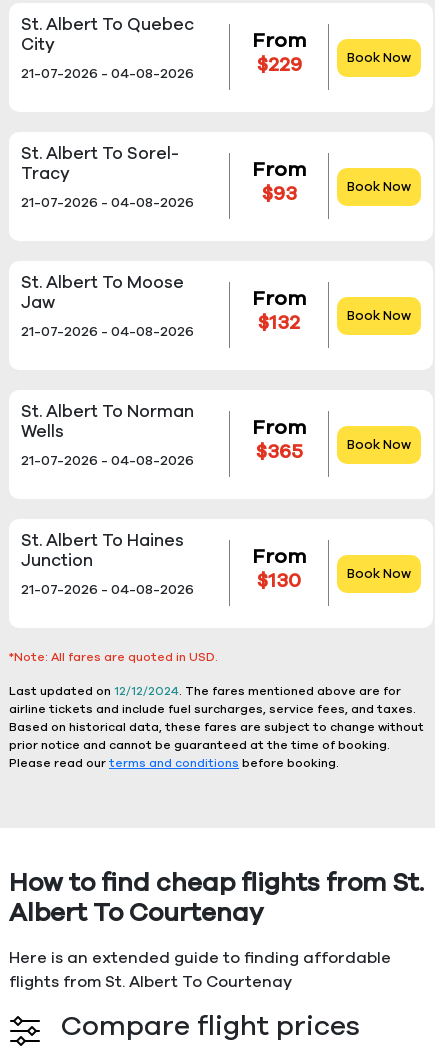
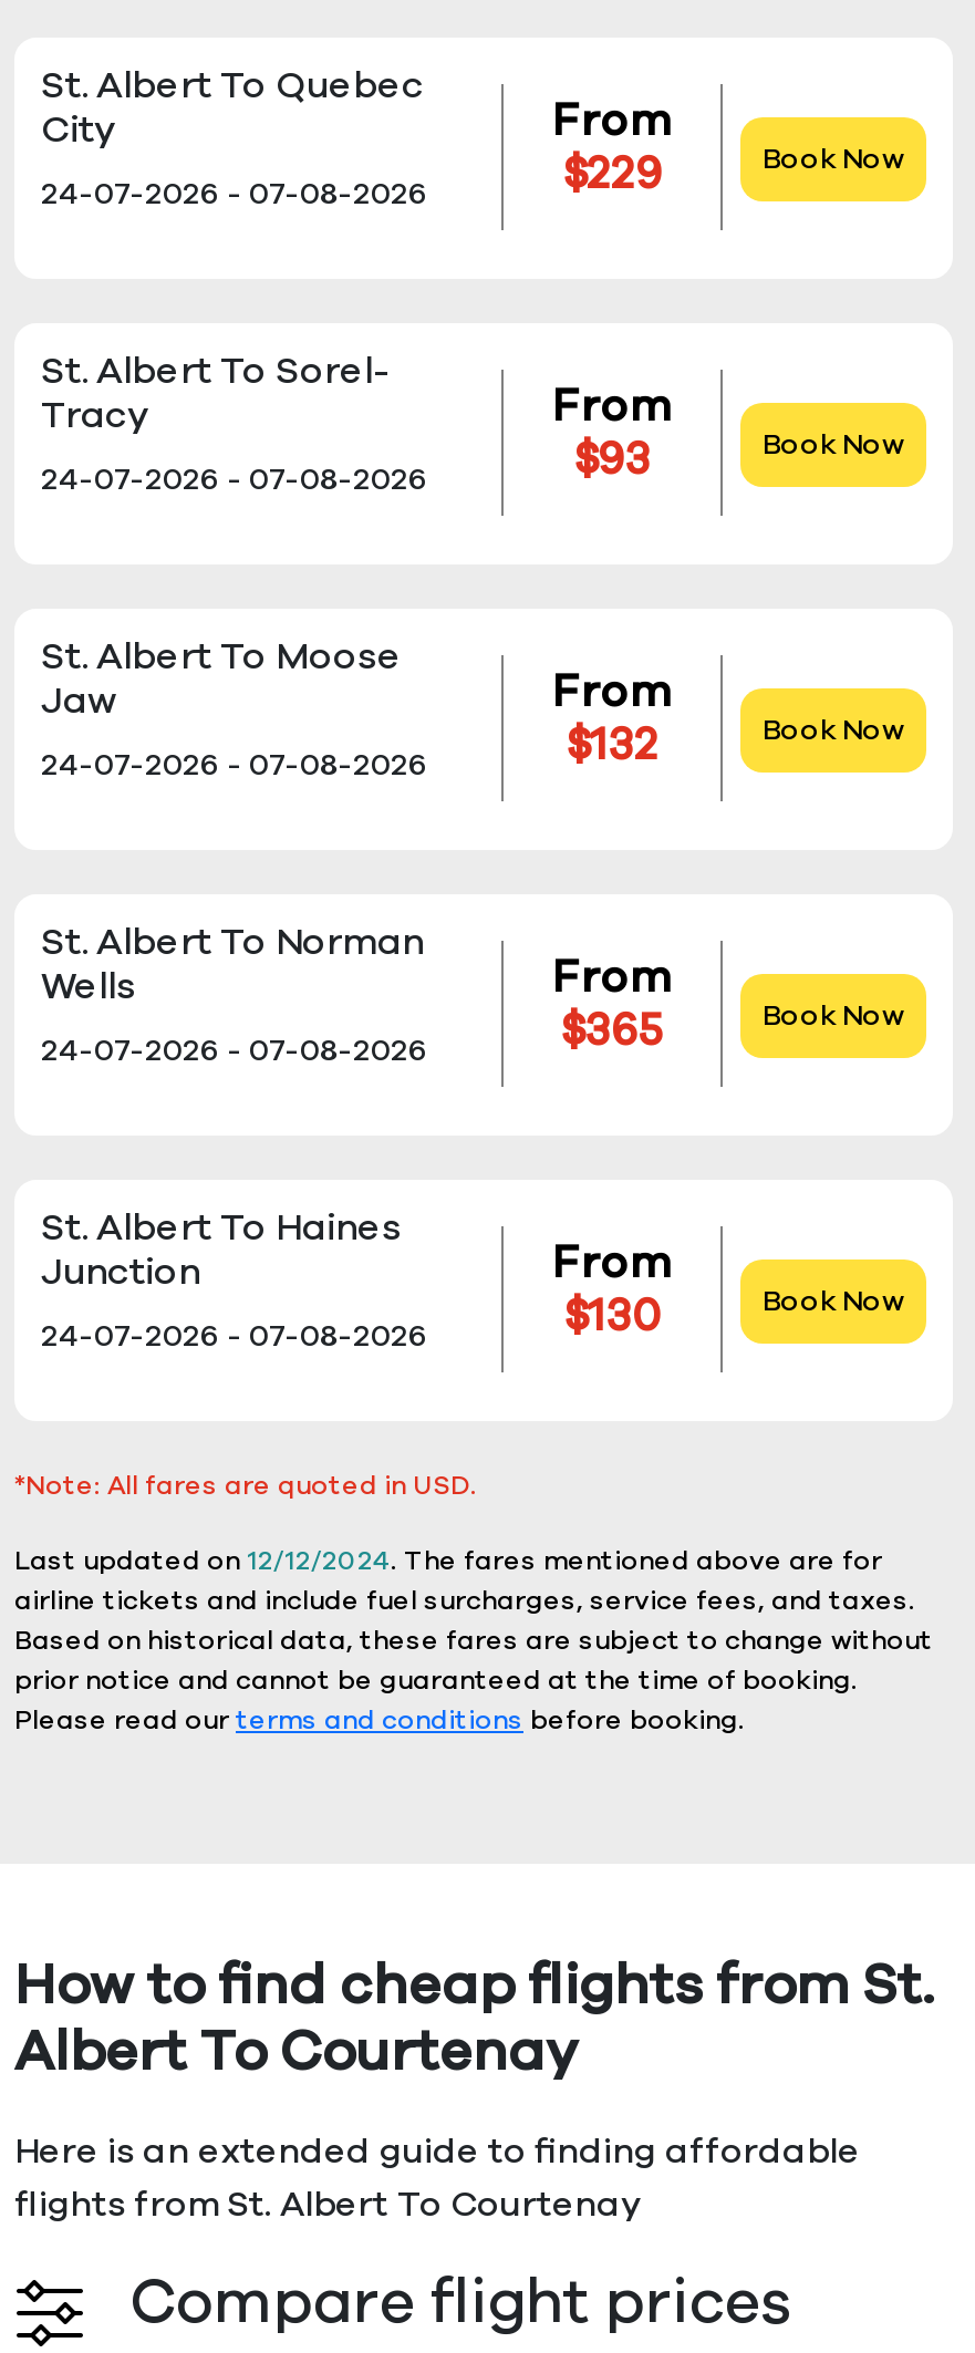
- 21-07-2026 - 04-08-2026
+ 24-07-2026 - 07-08-2026

- 21-07-2026 - 04-08-2026
+ 24-07-2026 - 07-08-2026

- 21-07-2026 - 04-08-2026
+ 24-07-2026 - 07-08-2026

- 21-07-2026 - 04-08-2026
+ 24-07-2026 - 07-08-2026

- 21-07-2026 - 04-08-2026
+ 24-07-2026 - 07-08-2026
